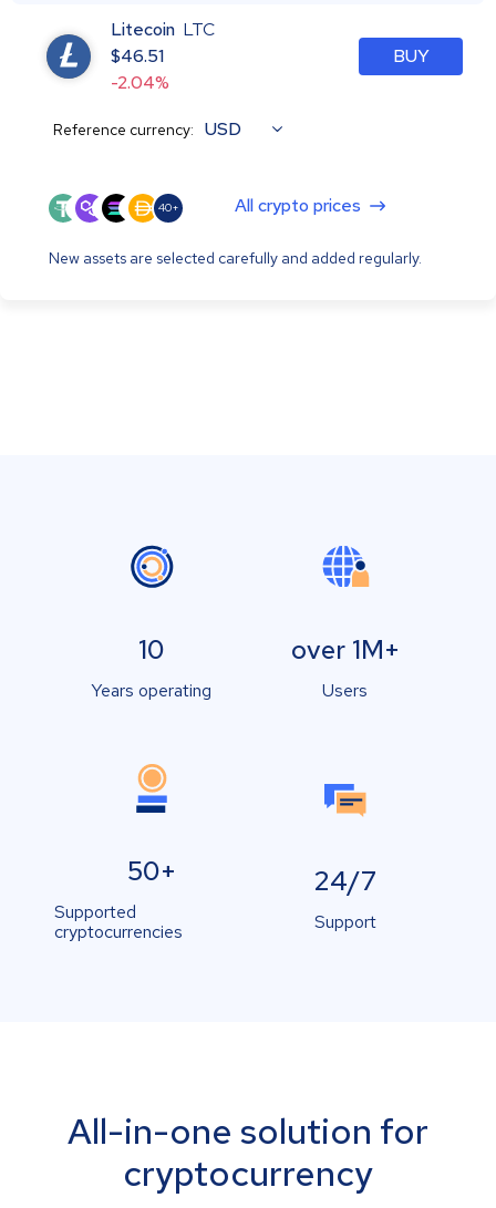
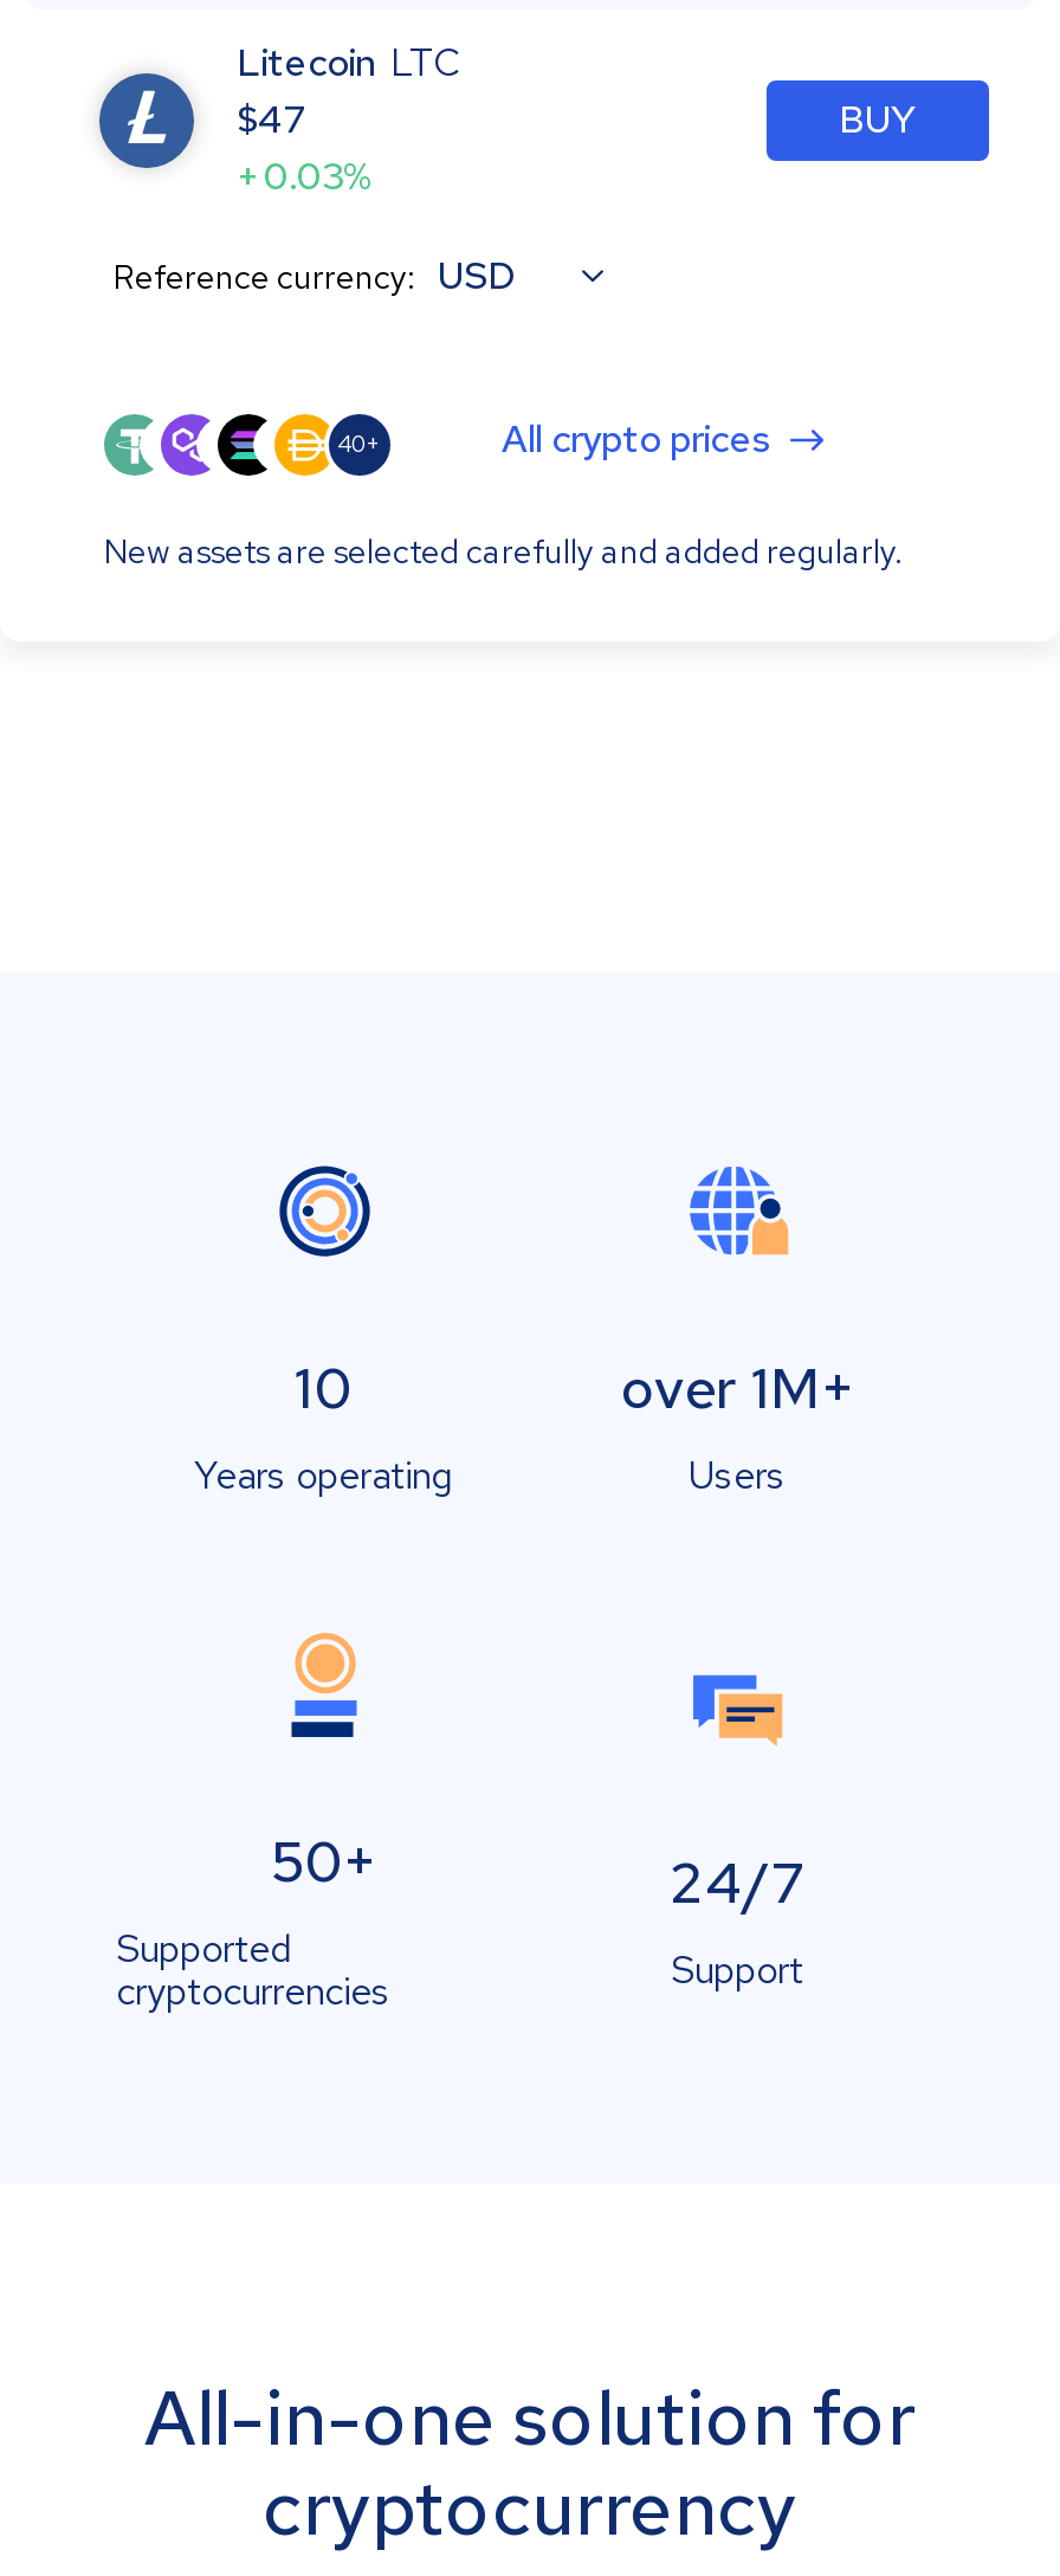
- $46.51
+ $47

- -2.04%
+ +0.03%
